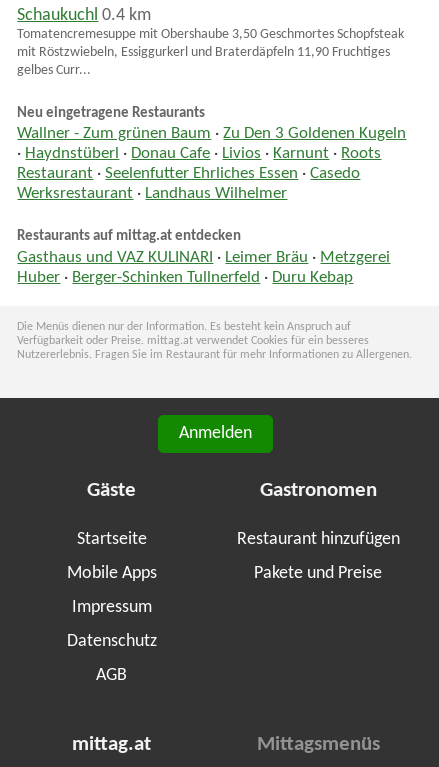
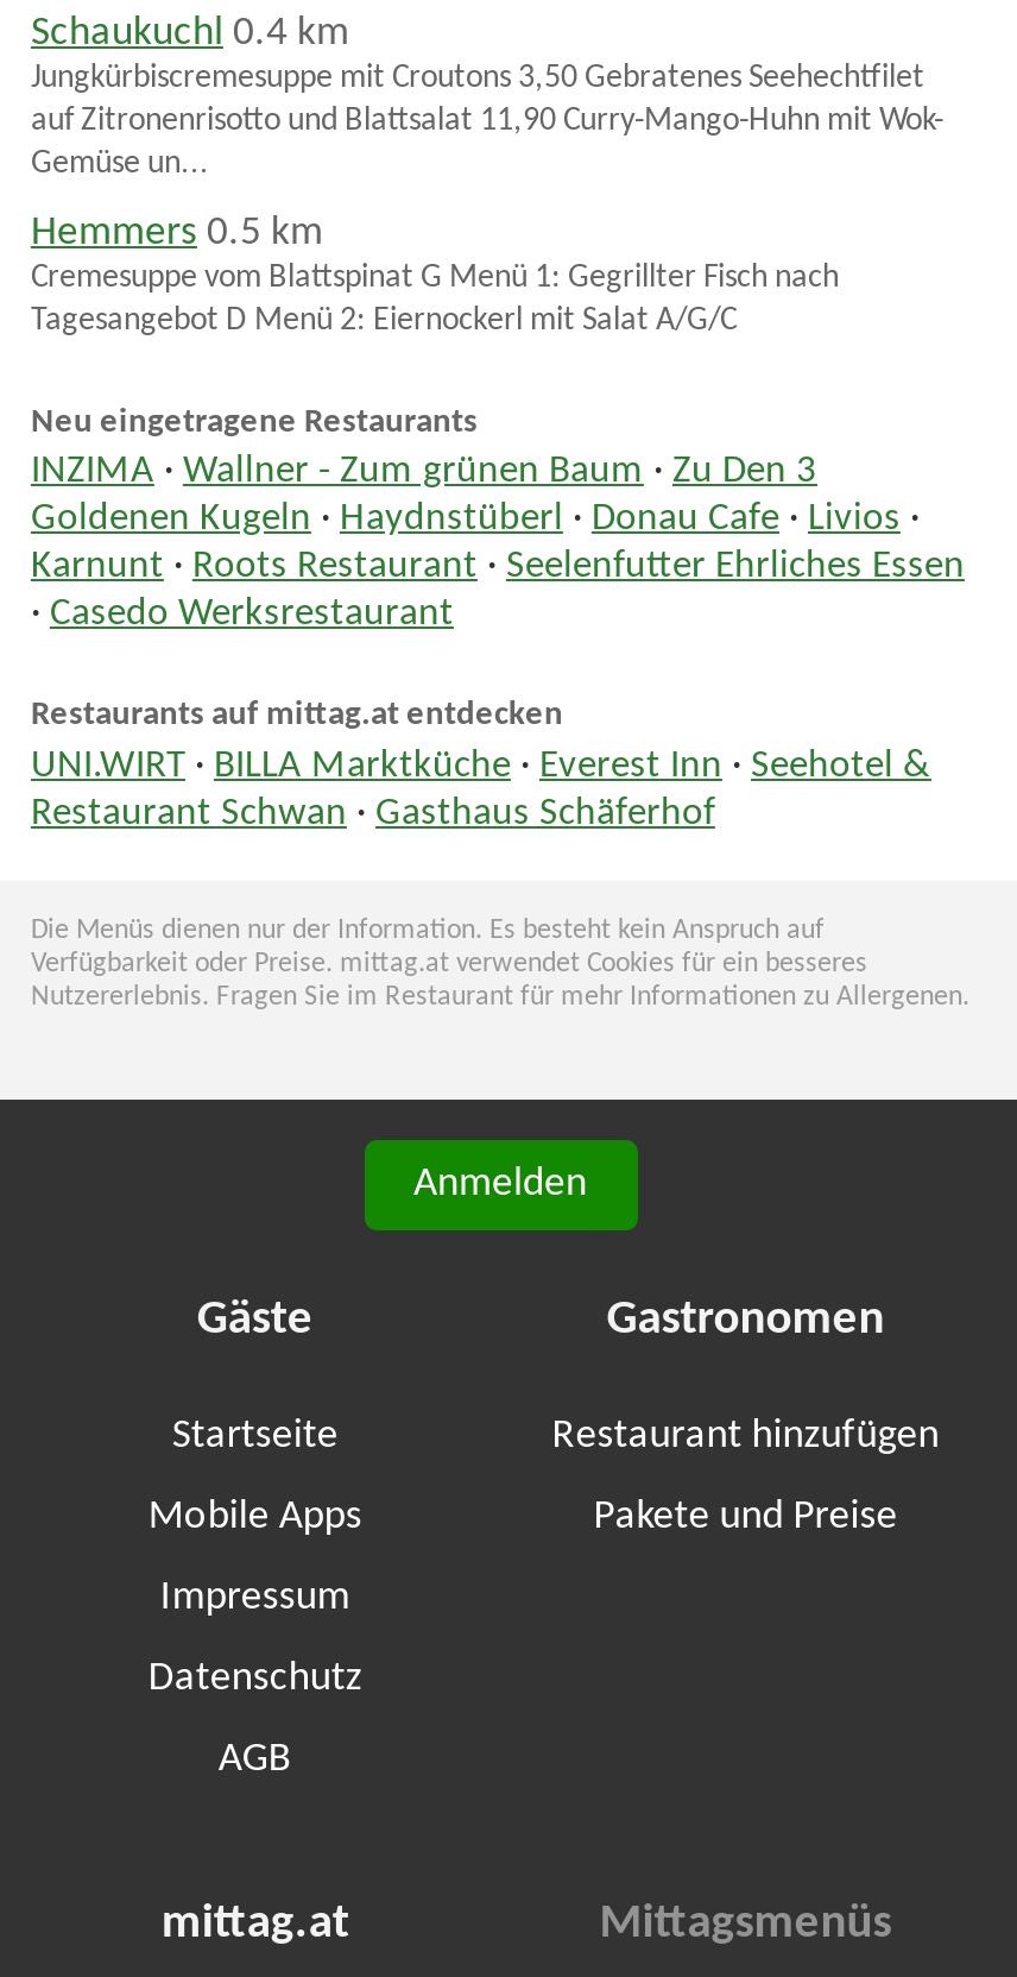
- Tomatencremesuppe mit Obershaube 3,50 Geschmortes Schopfsteak
- mit Röstzwiebeln, Essiggurkerl und Braterdäpfeln 11,90 Fruchtiges
- gelbes Curr...
+ Jungkürbiscremesuppe mit Croutons 3,50 Gebratenes Seehechtfilet
+ auf Zitronenrisotto und Blattsalat 11,90 Curry-Mango-Huhn mit Wok-
+ Gemüse un...
+ Hemmers 0.5 km
+ Cremesuppe vom Blattspinat G Menü 1: Gegrillter Fisch nach
+ Tagesangebot D Menü 2: Eiernockerl mit Salat A/G/C

- Wallner - Zum grünen Baum · Zu Den 3 Goldenen Kugeln
- · Haydnstüberl · Donau Cafe · Livios · Karnunt · Roots
- Restaurant · Seelenfutter Ehrliches Essen · Casedo
- Werksrestaurant · Landhaus Wilhelmer
+ INZIMA · Wallner - Zum grünen Baum · Zu Den 3
+ Goldenen Kugeln · Haydnstüberl · Donau Cafe · Livios ·
+ Karnunt · Roots Restaurant · Seelenfutter Ehrliches Essen
+ · Casedo Werksrestaurant

- Gasthaus und VAZ KULINARI · Leimer Bräu · Metzgerei
- Huber · Berger-Schinken Tullnerfeld · Duru Kebap
+ UNI.WIRT · BILLA Marktküche · Everest Inn · Seehotel &
+ Restaurant Schwan · Gasthaus Schäferhof
